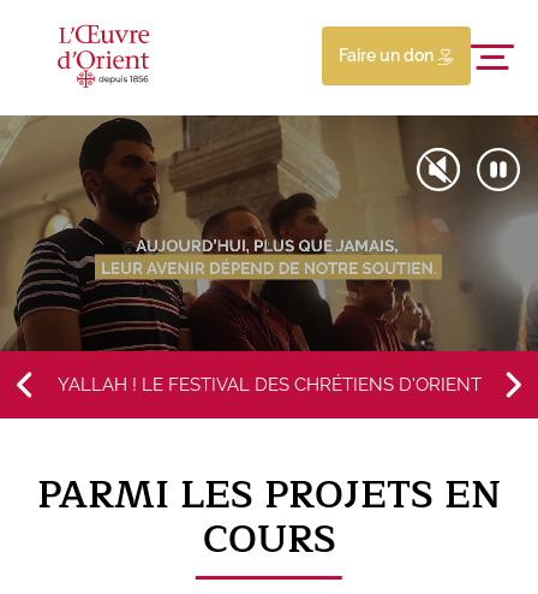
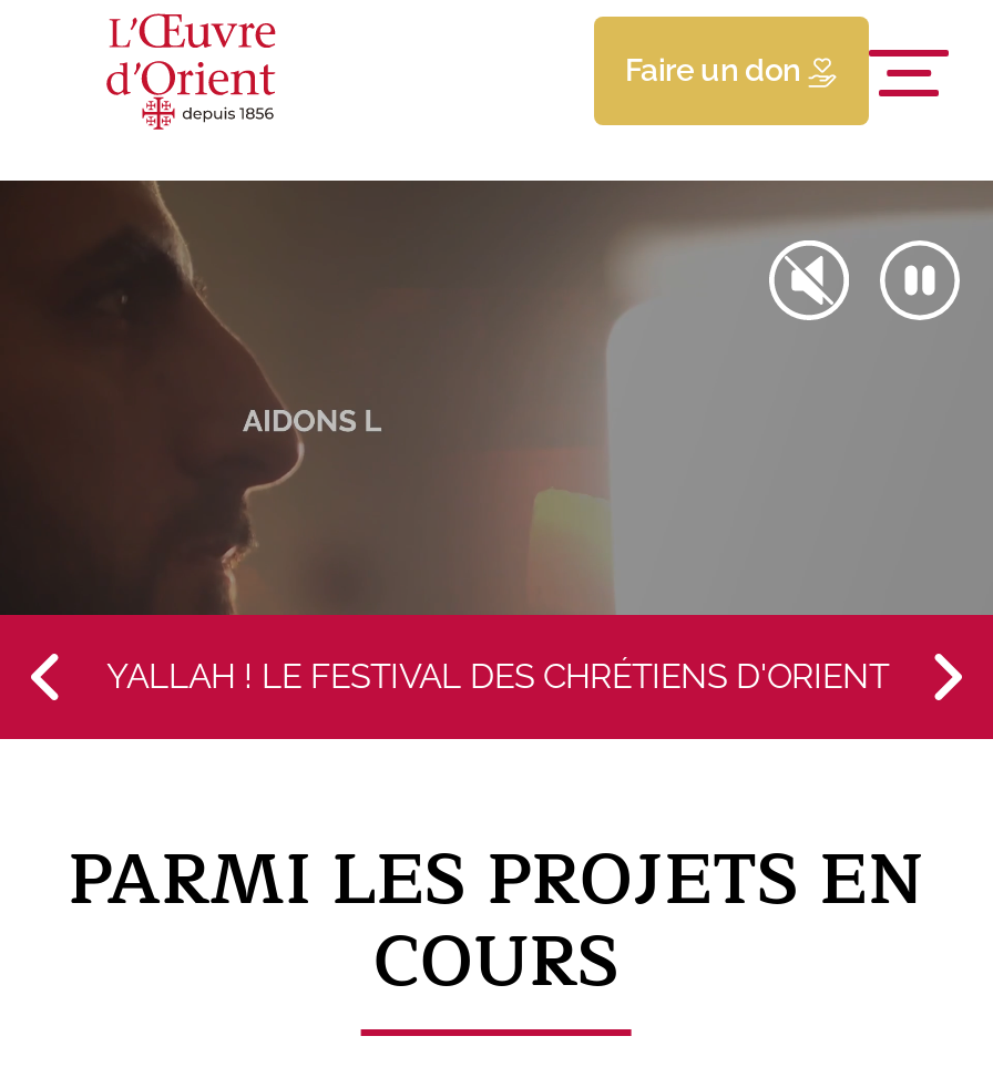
- [image]
+ [image]
